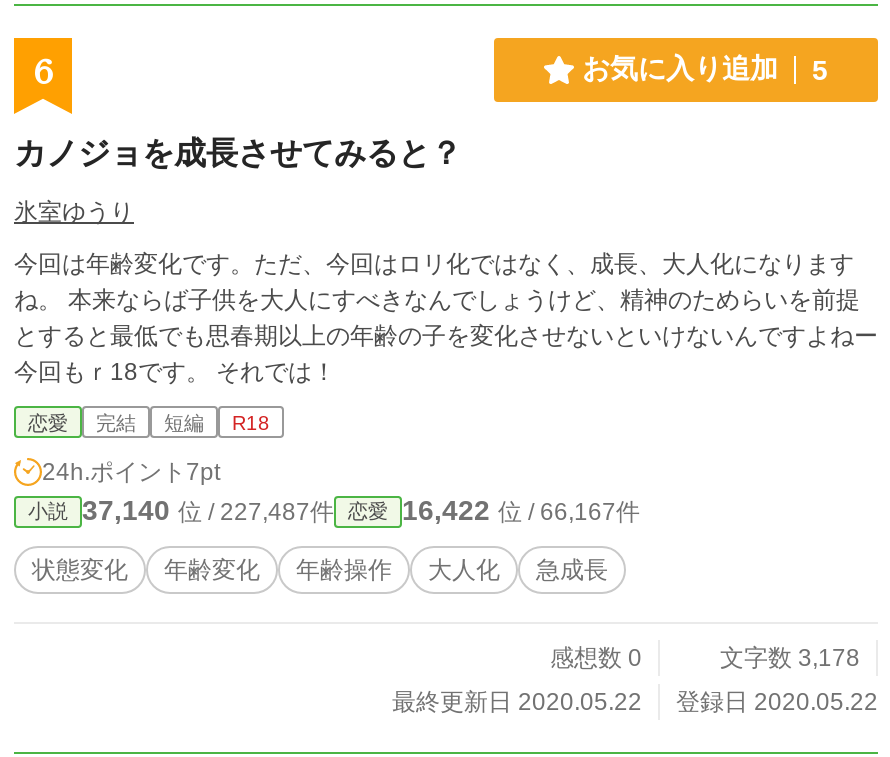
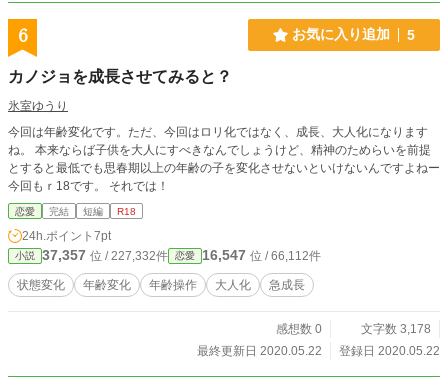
- 37,140位 / 227,487件
+ 37,357位 / 227,332件

- 16,422位 / 66,167件
+ 16,547位 / 66,112件
